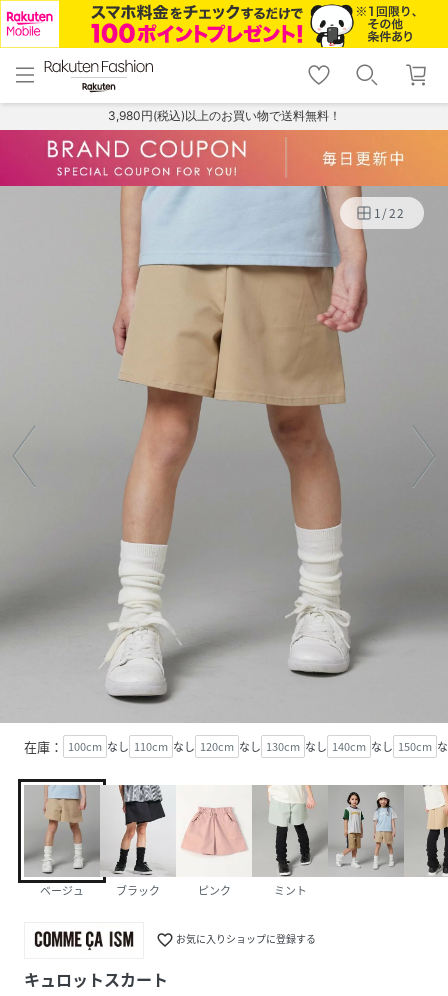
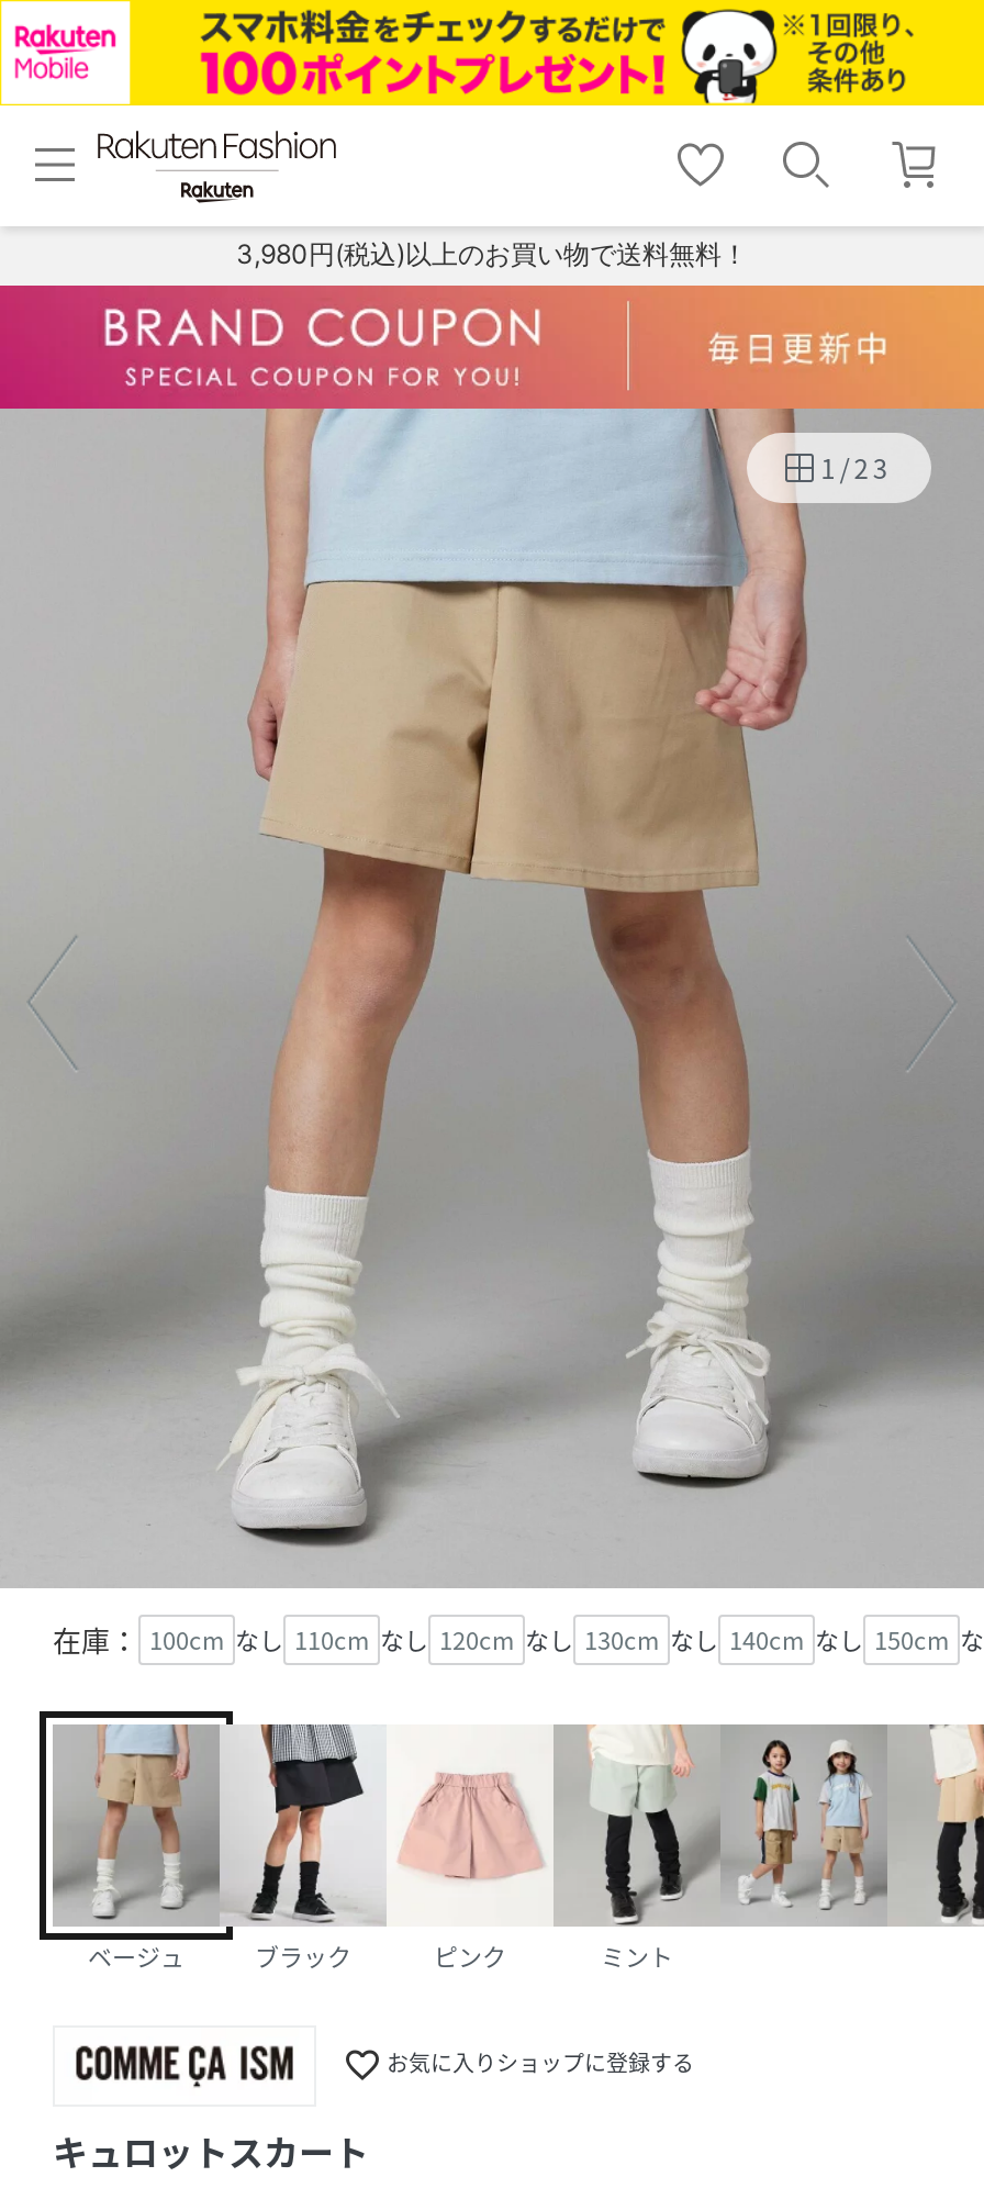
- 1 /22
+ 1 /23
